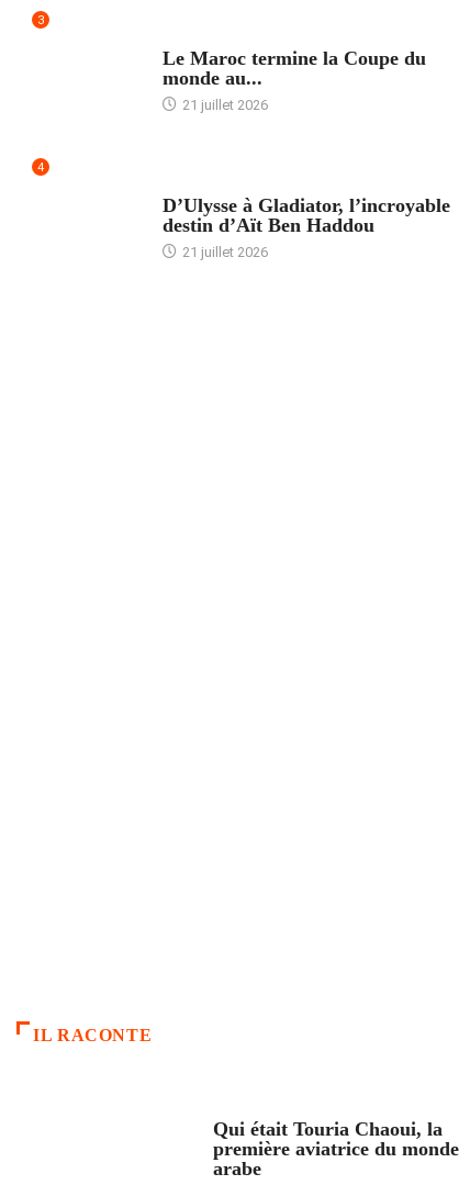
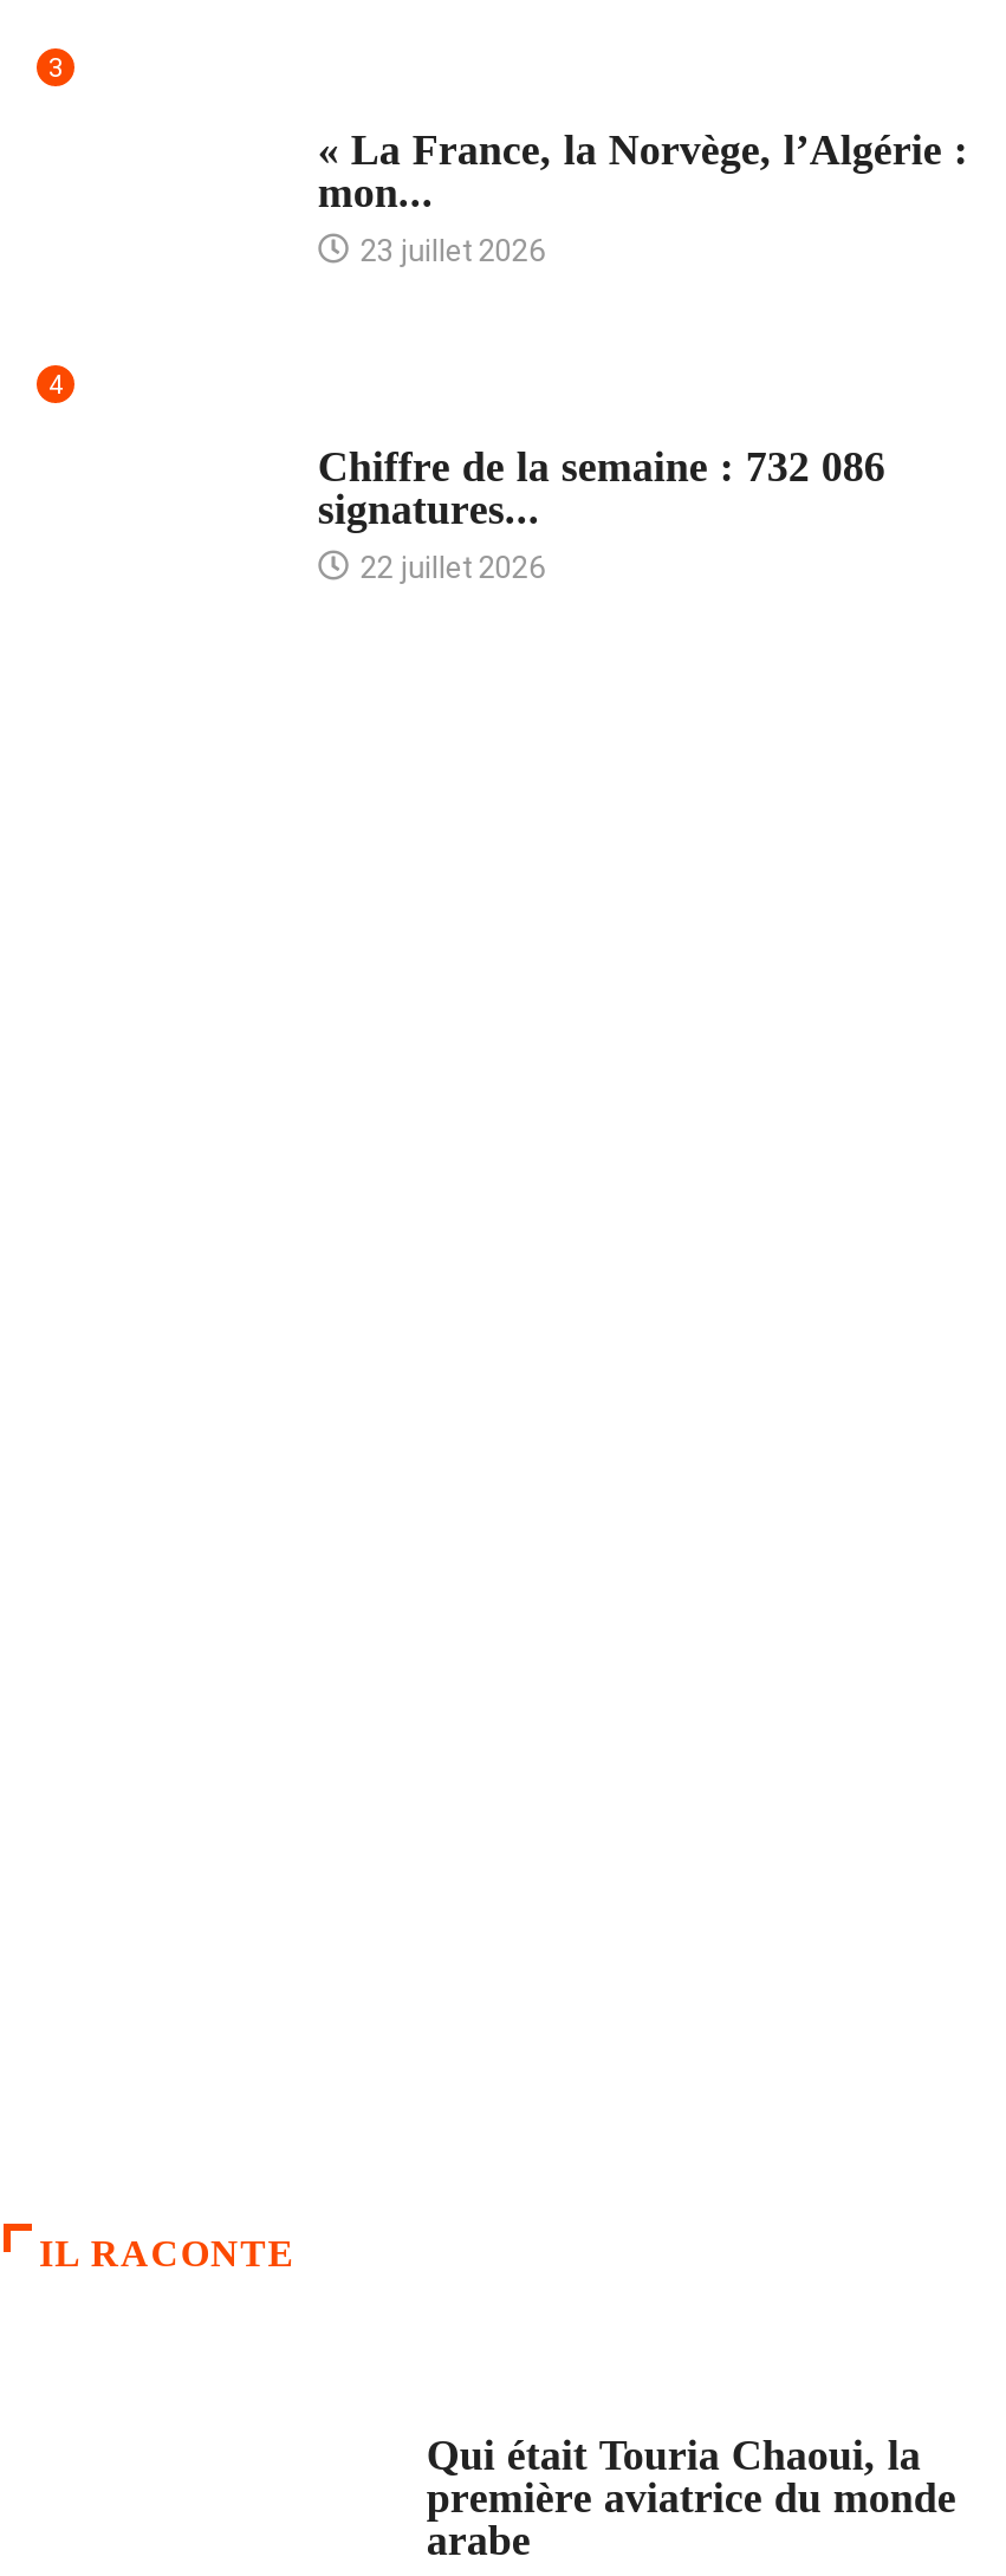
- Le Maroc termine la Coupe du
- monde au...
- 21 juillet 2026
+ « La France, la Norvège, l’Algérie :
+ mon...
+ 23 juillet 2026

- D’Ulysse à Gladiator, l’incroyable
- destin d’Aït Ben Haddou
- 21 juillet 2026
+ Chiffre de la semaine : 732 086
+ signatures...
+ 22 juillet 2026
